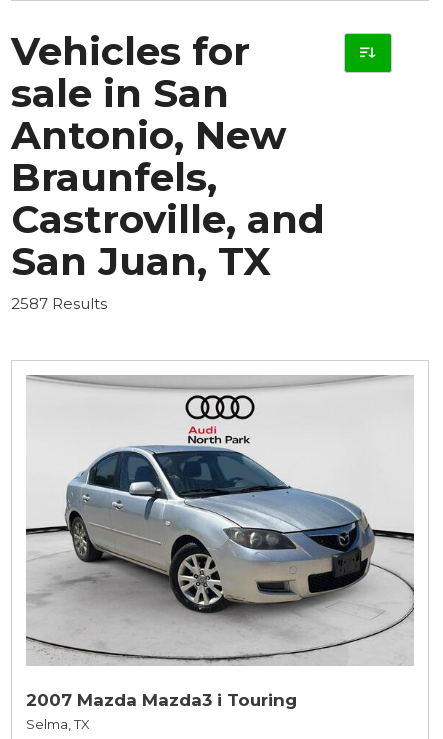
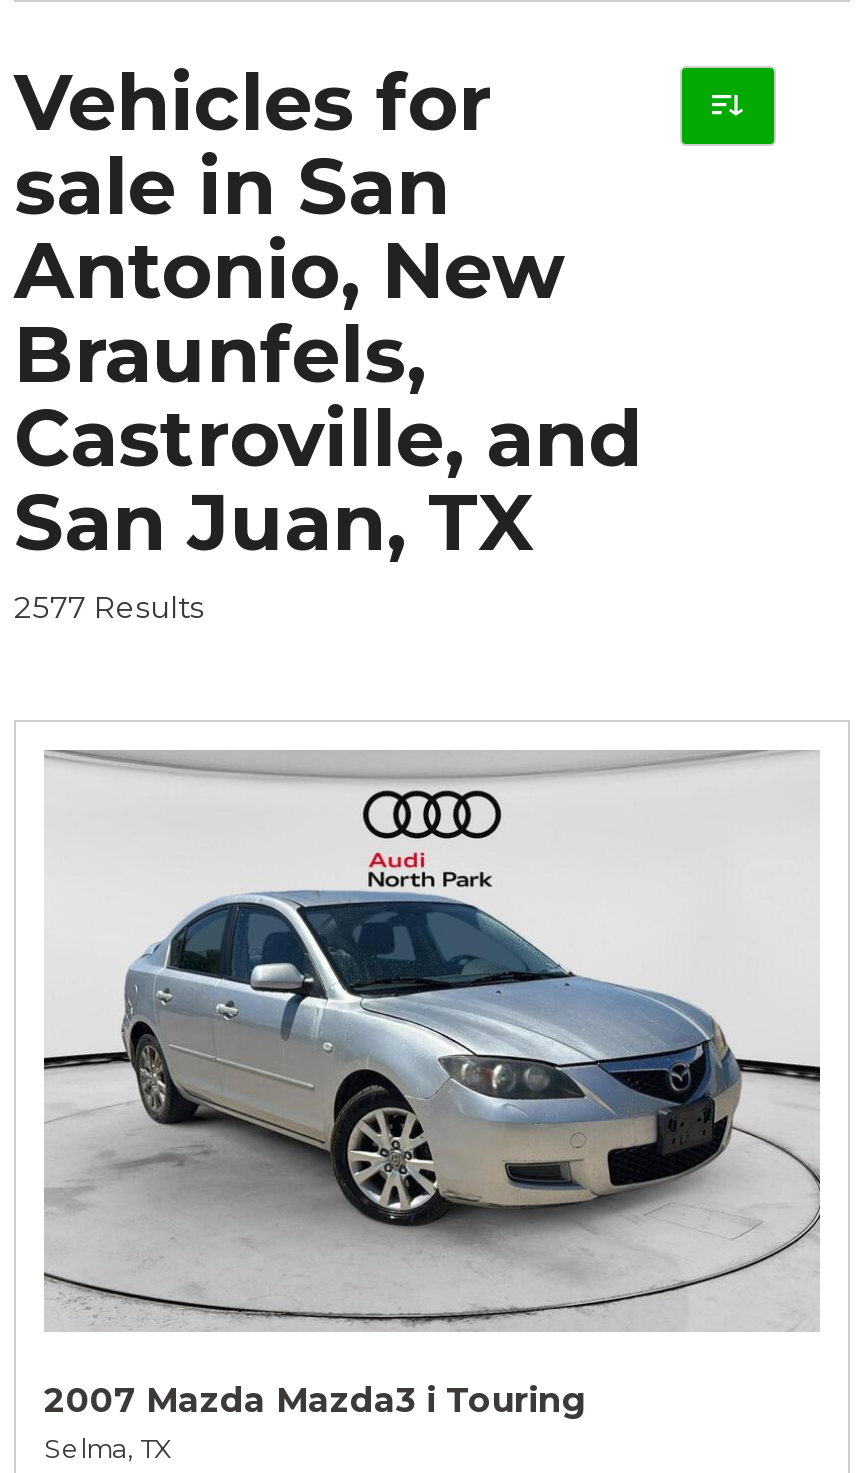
- 2587 Results
+ 2577 Results
